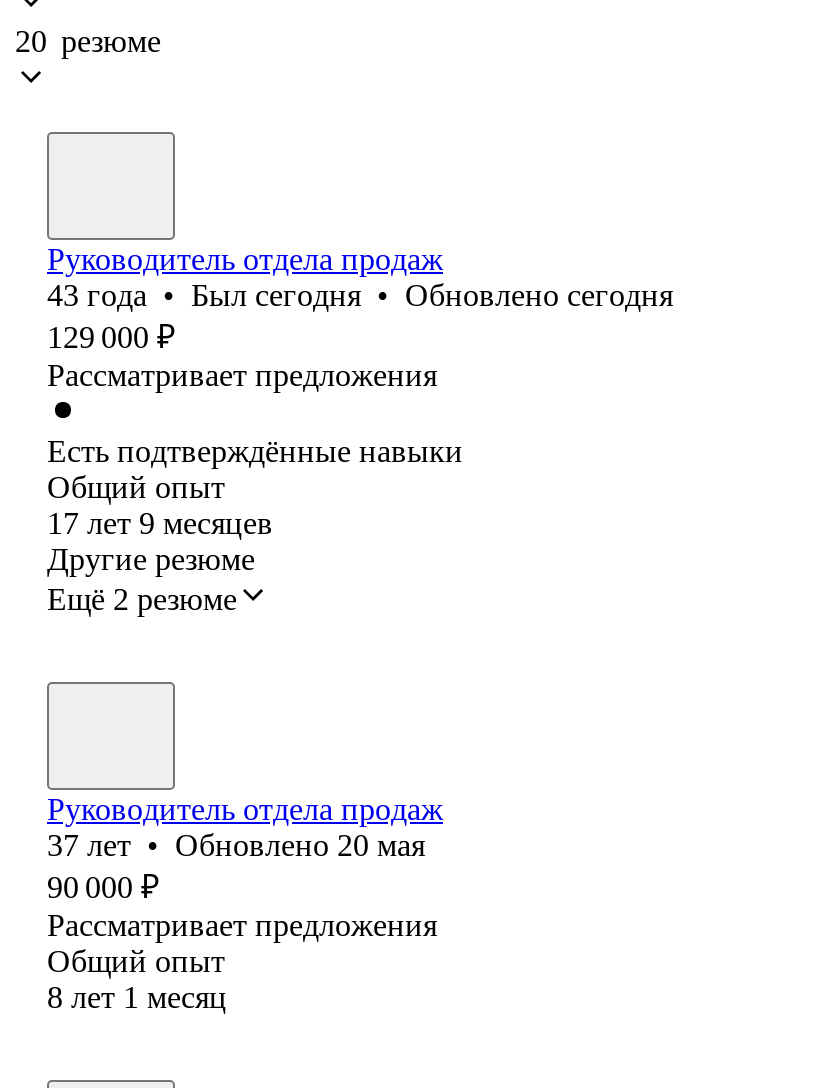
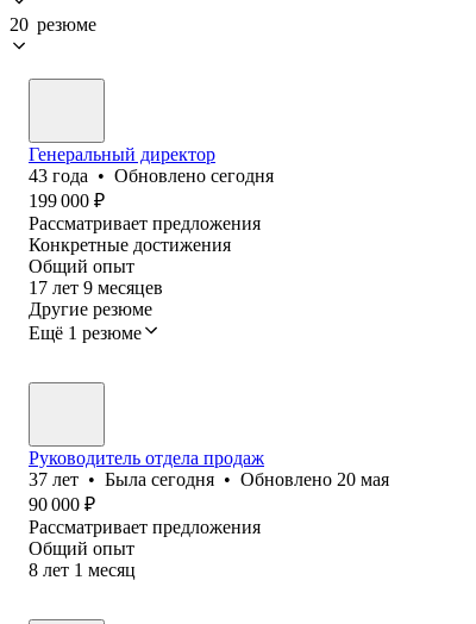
- Руководитель отдела продаж
- 43 года • Был сегодня • Обновлено сегодня
- 129 000 ₽
+ Генеральный директор
+ 43 года • Обновлено сегодня
+ 199 000 ₽

- Есть подтверждённые навыки
+ Конкретные достижения

- Ещё 2 резюме
+ Ещё 1 резюме

- 37 лет • Обновлено 20 мая
+ 37 лет • Была сегодня • Обновлено 20 мая
